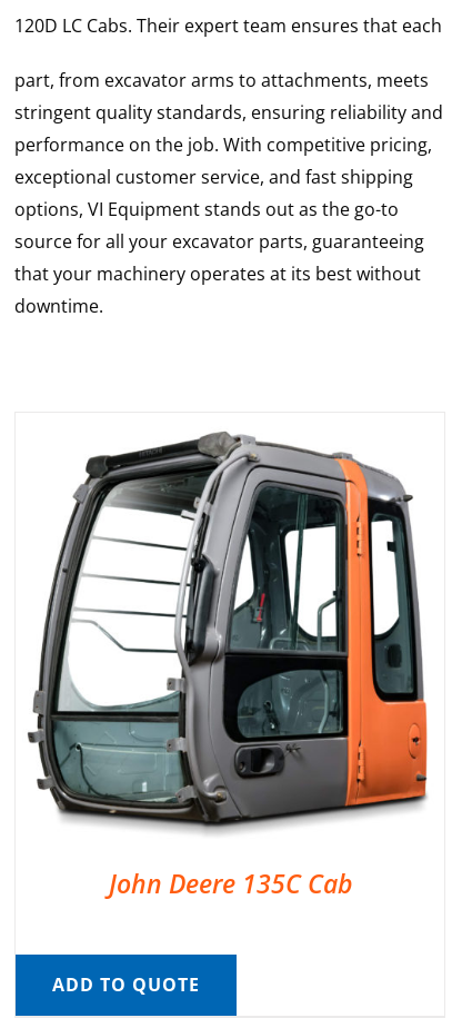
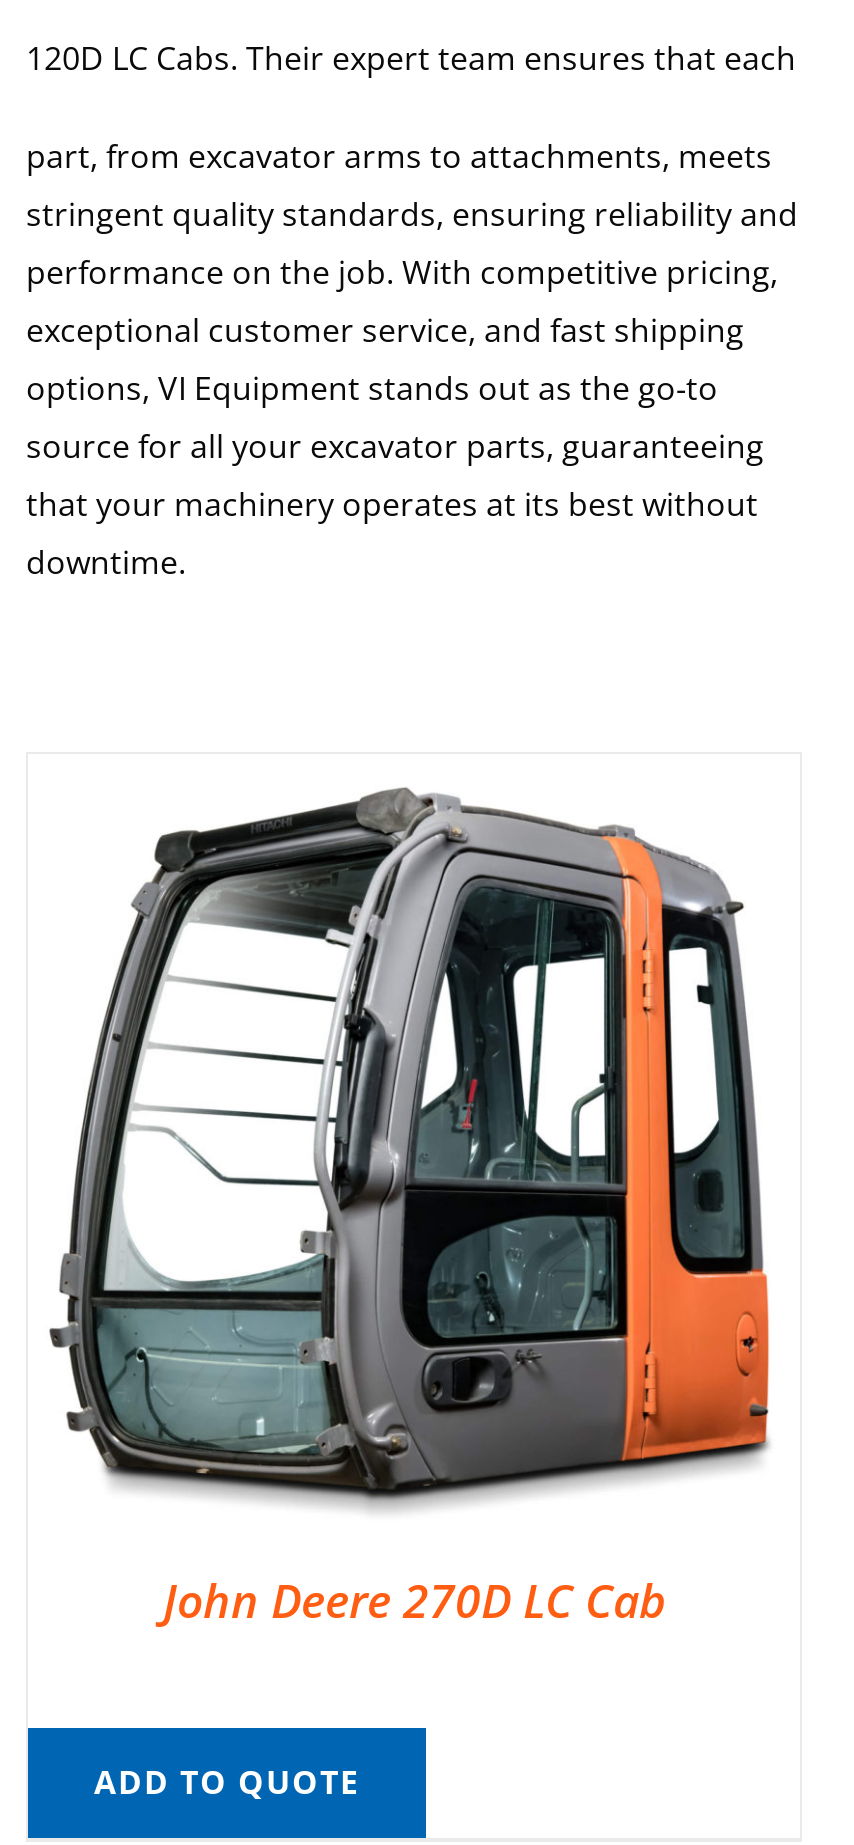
- John Deere 135C Cab
+ John Deere 270D LC Cab
